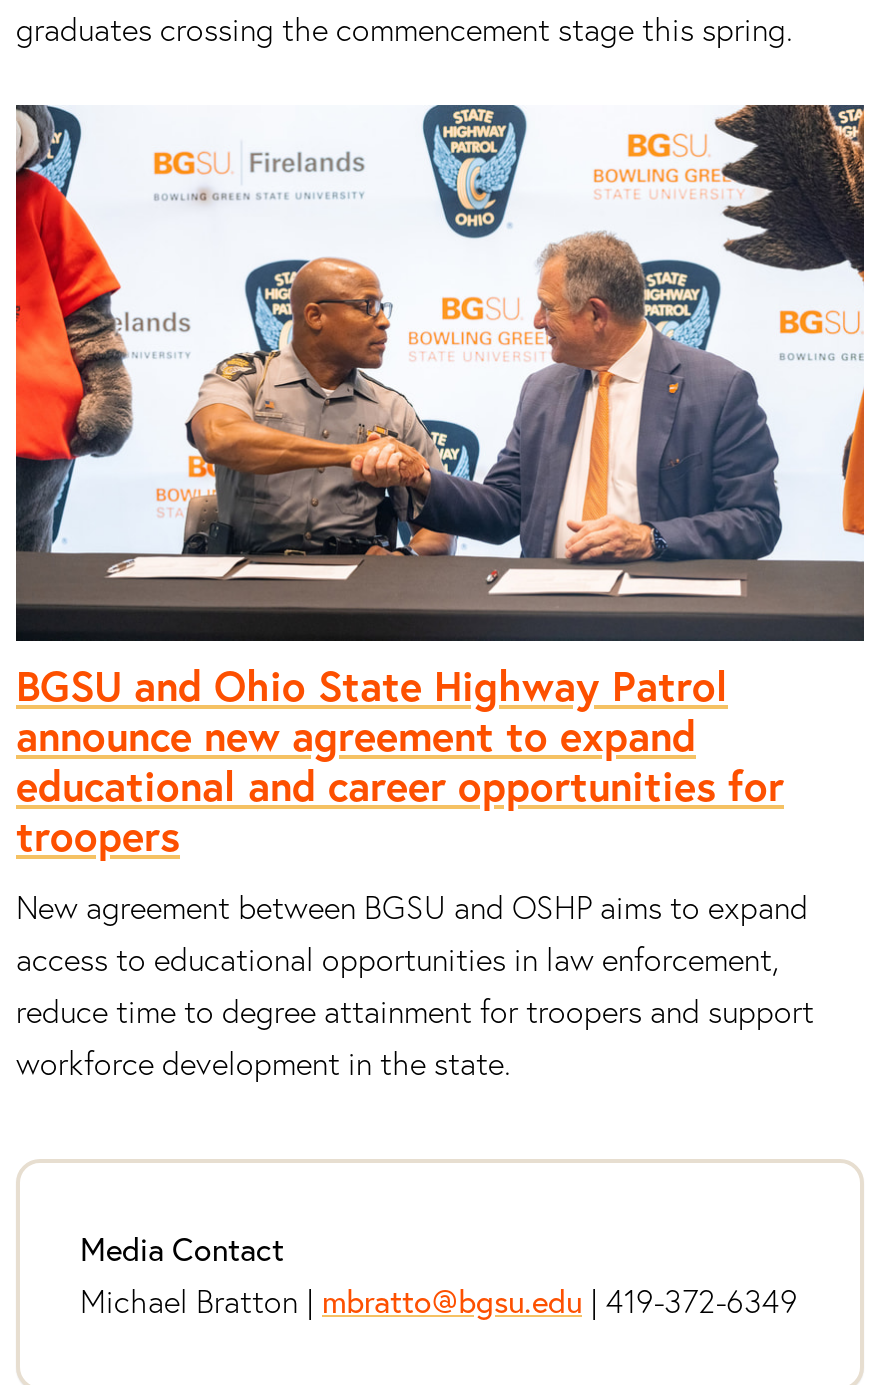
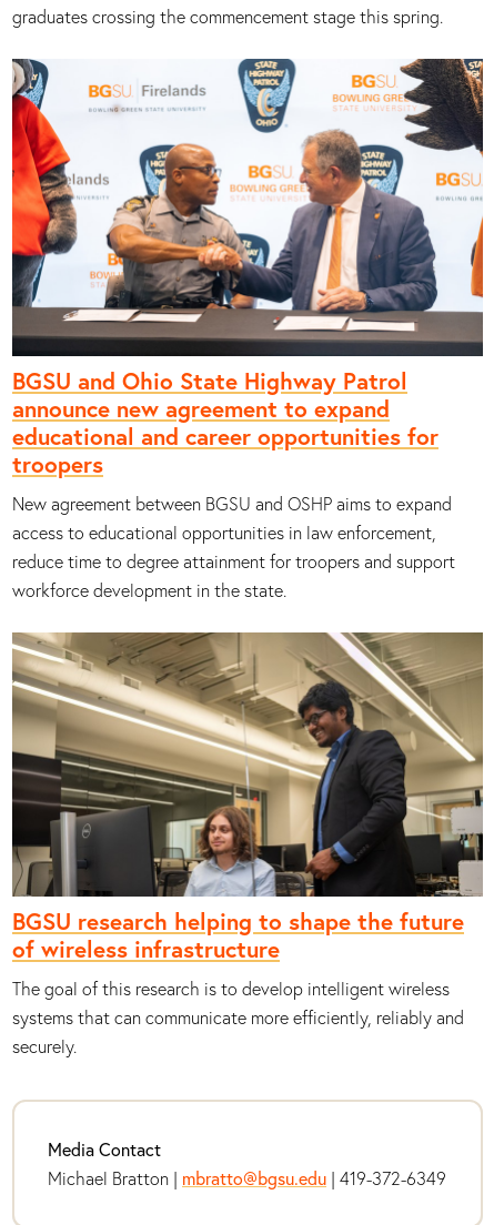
+ [image]
+ BGSU research helping to shape the future
+ of wireless infrastructure
+ The goal of this research is to develop intelligent wireless
+ systems that can communicate more efficiently, reliably and
+ securely.
